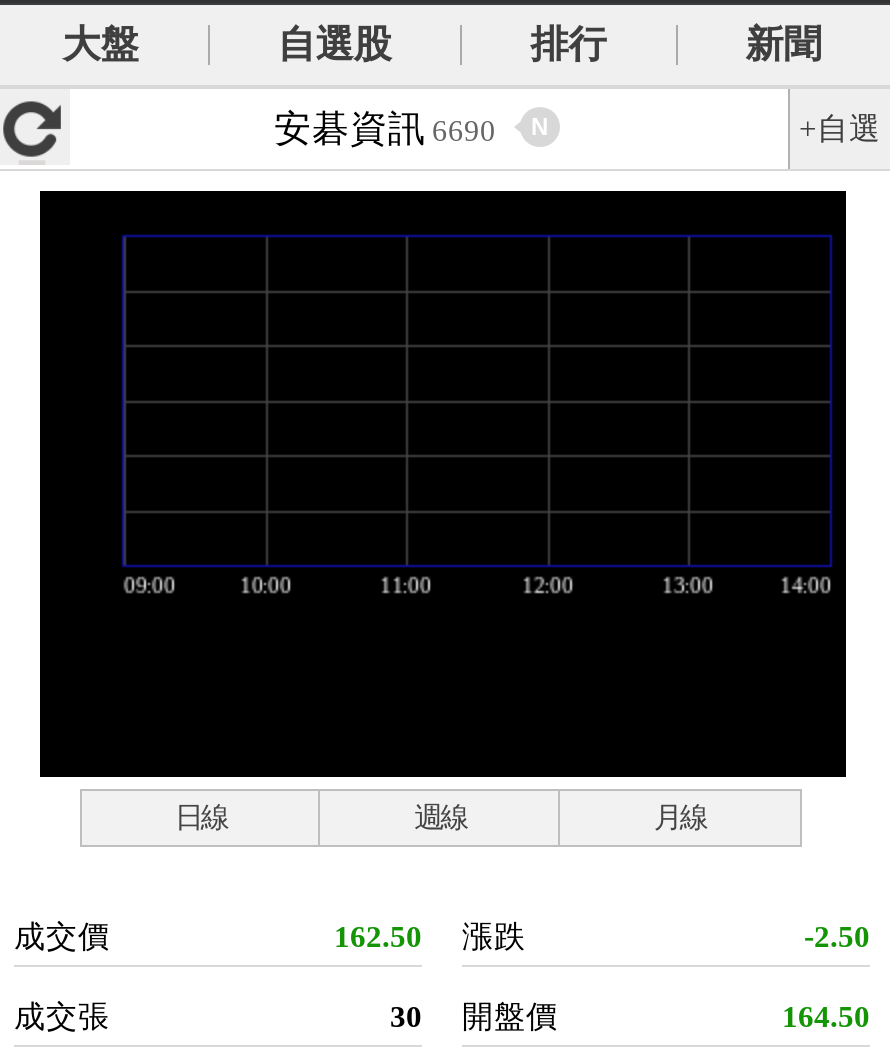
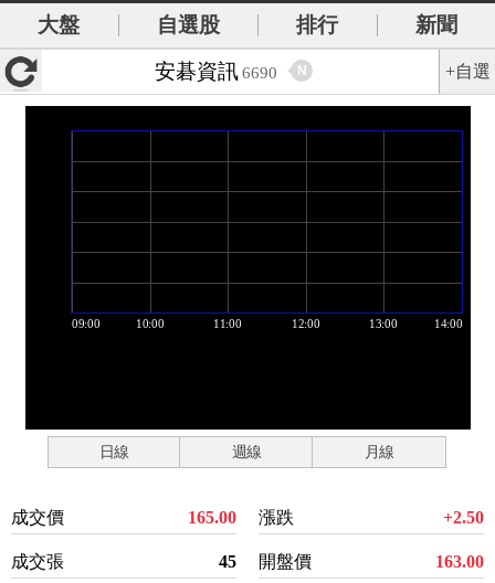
- 162.50 漲跌
+ 165.00 漲跌

- -2.50
+ +2.50

- 30 開盤價
+ 45 開盤價

- 164.50
+ 163.00
